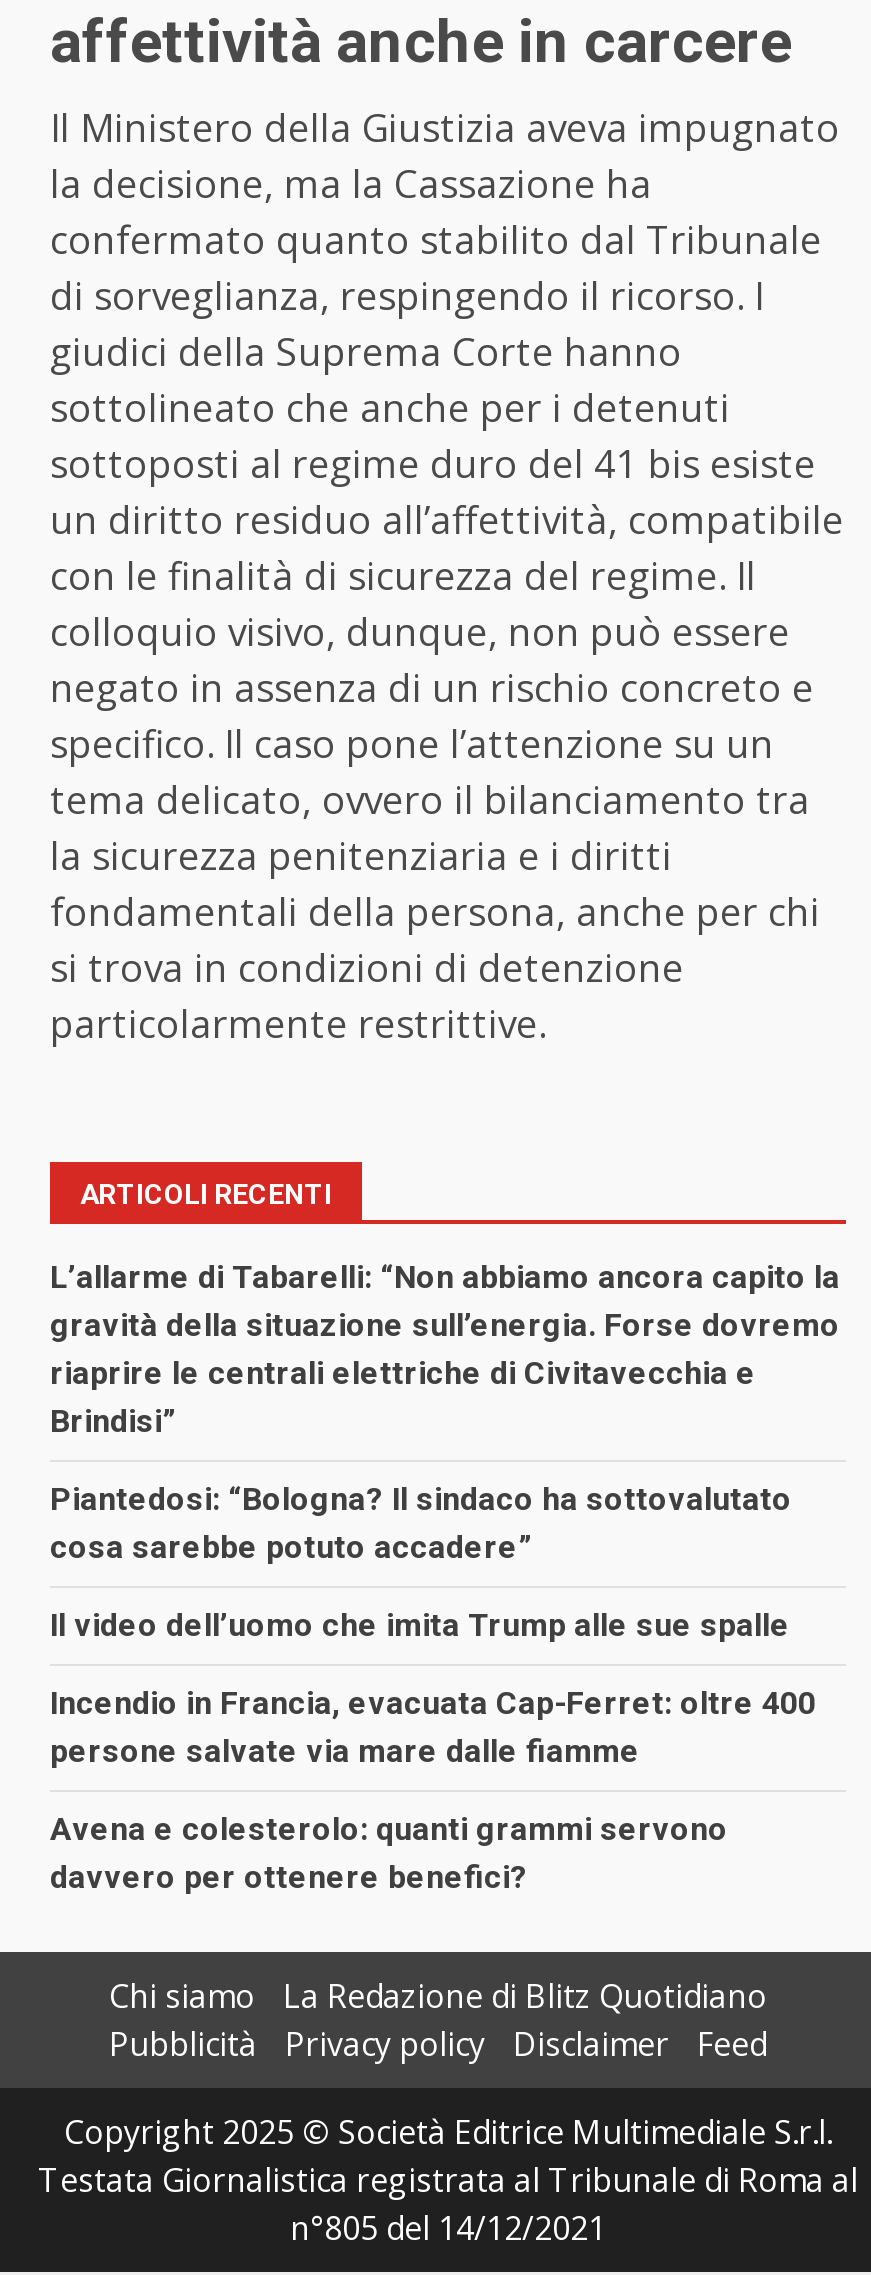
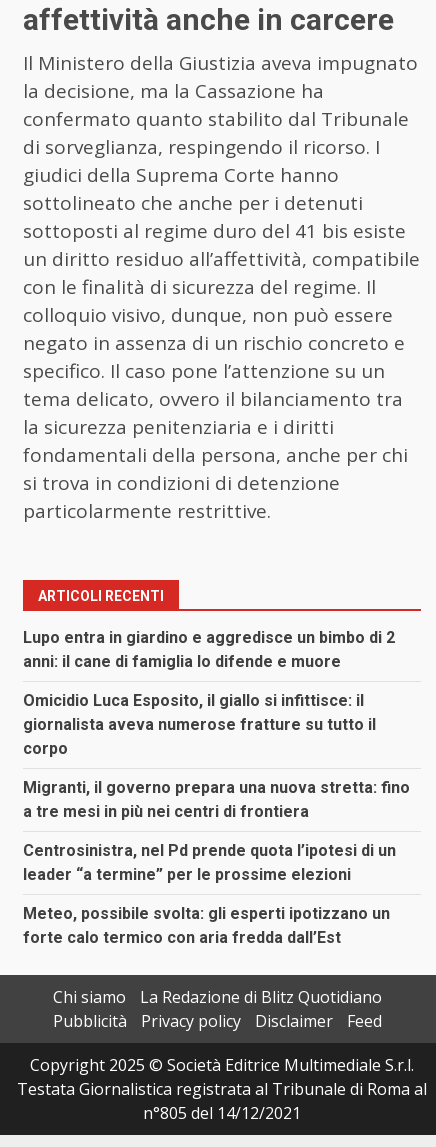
- L’allarme di Tabarelli: “Non abbiamo ancora capito la
- gravità della situazione sull’energia. Forse dovremo
- riaprire le centrali elettriche di Civitavecchia e
- Brindisi”
+ Lupo entra in giardino e aggredisce un bimbo di 2
+ anni: il cane di famiglia lo difende e muore

- Piantedosi: “Bologna? Il sindaco ha sottovalutato
- cosa sarebbe potuto accadere”
+ Omicidio Luca Esposito, il giallo si infittisce: il
+ giornalista aveva numerose fratture su tutto il
+ corpo

- Il video dell’uomo che imita Trump alle sue spalle
+ Migranti, il governo prepara una nuova stretta: fino
+ a tre mesi in più nei centri di frontiera

- Incendio in Francia, evacuata Cap-Ferret: oltre 400
- persone salvate via mare dalle fiamme
+ Centrosinistra, nel Pd prende quota l’ipotesi di un
+ leader “a termine” per le prossime elezioni

- Avena e colesterolo: quanti grammi servono
- davvero per ottenere benefici?
+ Meteo, possibile svolta: gli esperti ipotizzano un
+ forte calo termico con aria fredda dall’Est
